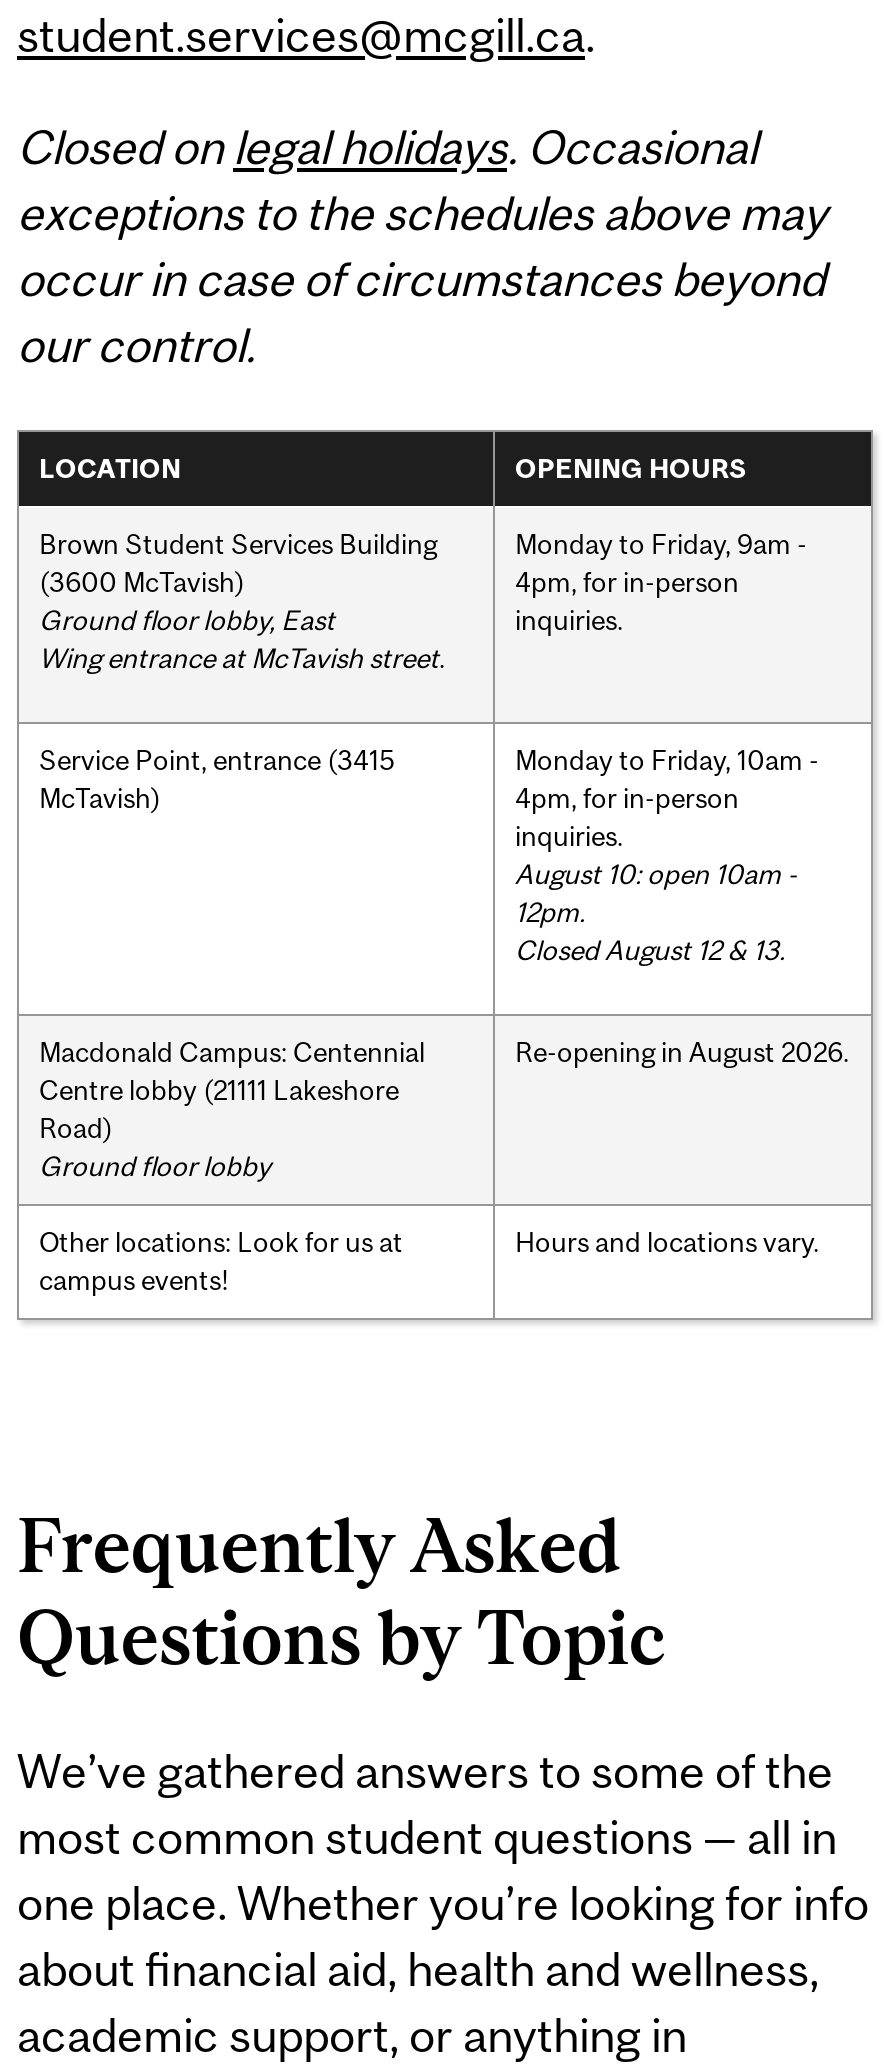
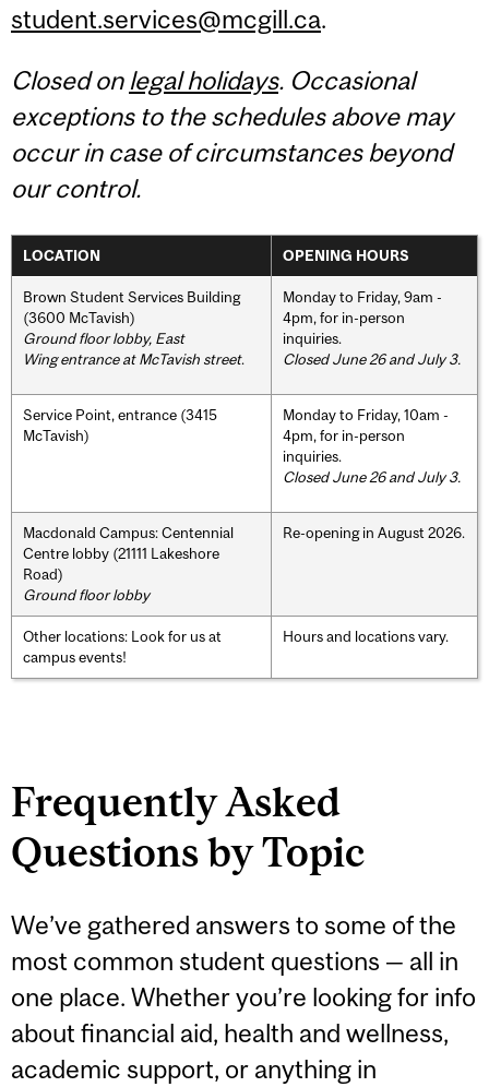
+ Closed June 26 and July 3.

- August 10: open 10am -
- 12pm.
- Closed August 12 & 13.
+ Closed June 26 and July 3.
